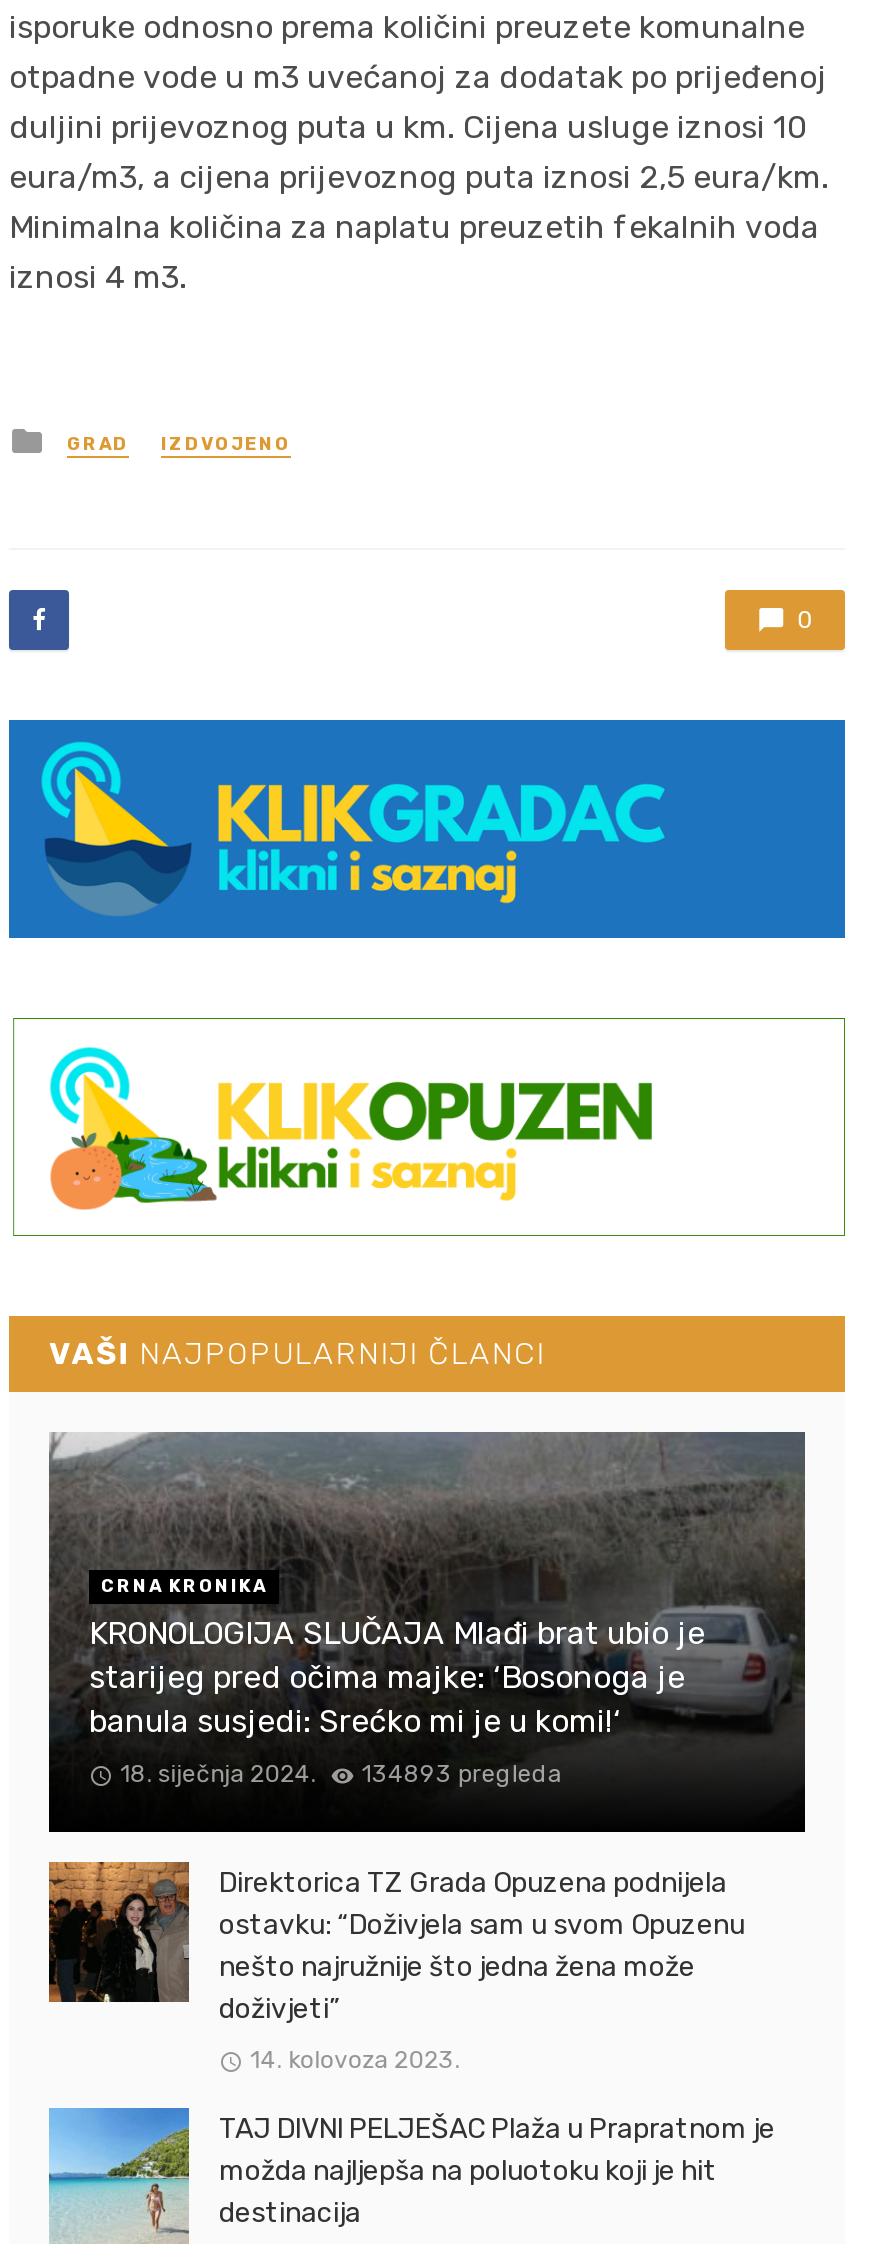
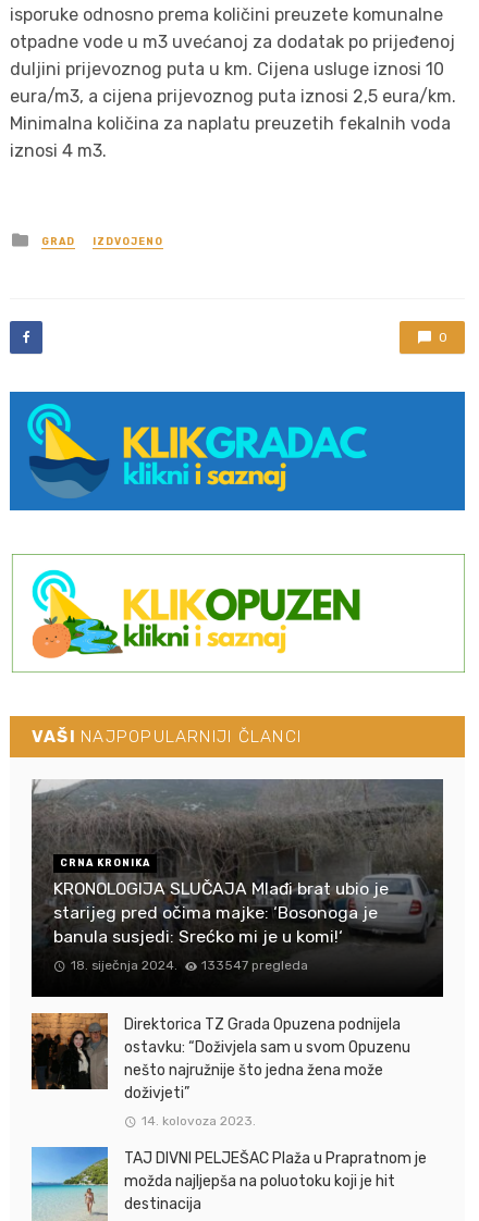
- 18. siječnja 2024. 134893 pregleda
+ 18. siječnja 2024. 133547 pregleda
